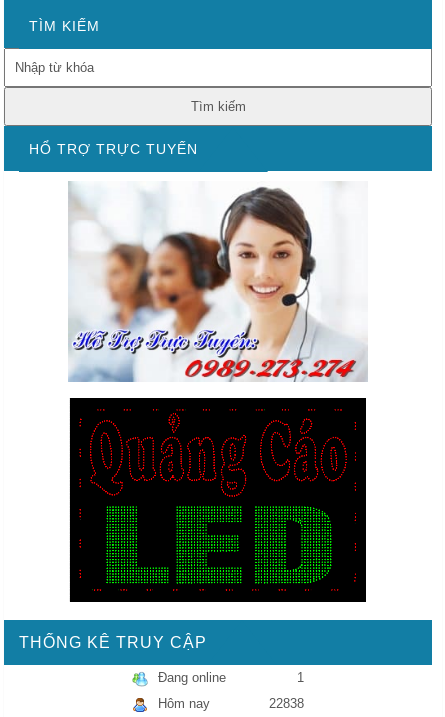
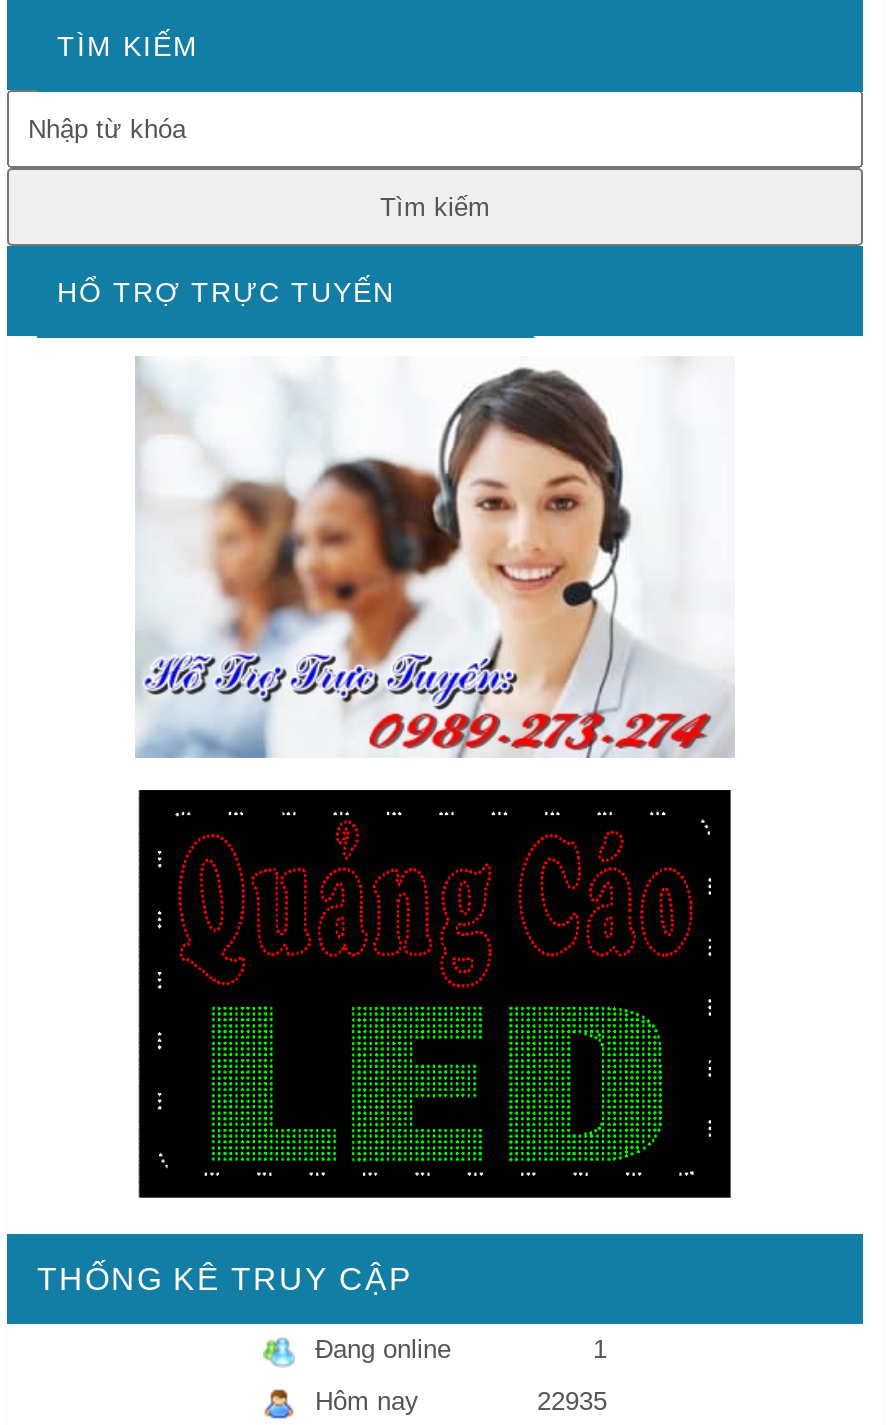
- 22838
+ 22935
